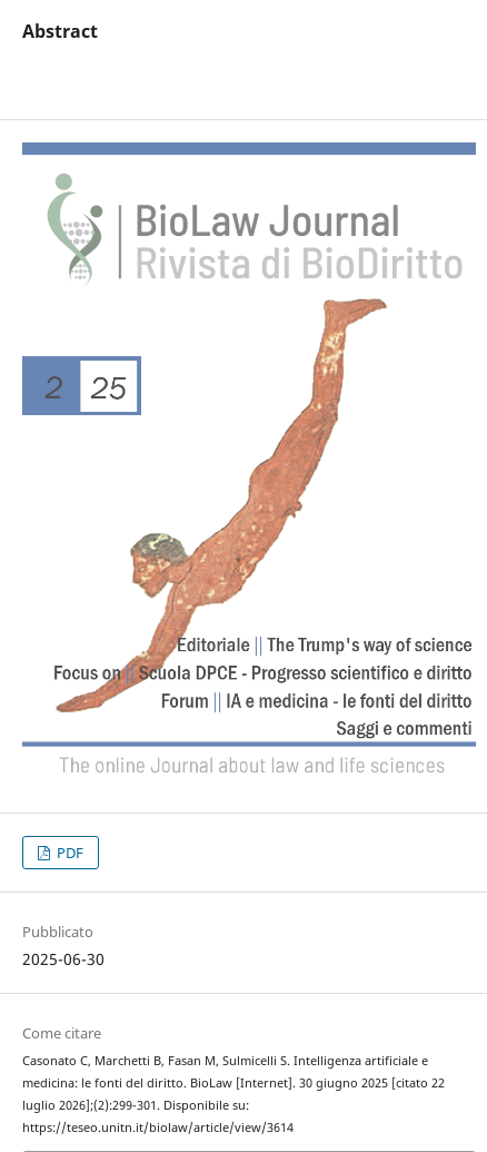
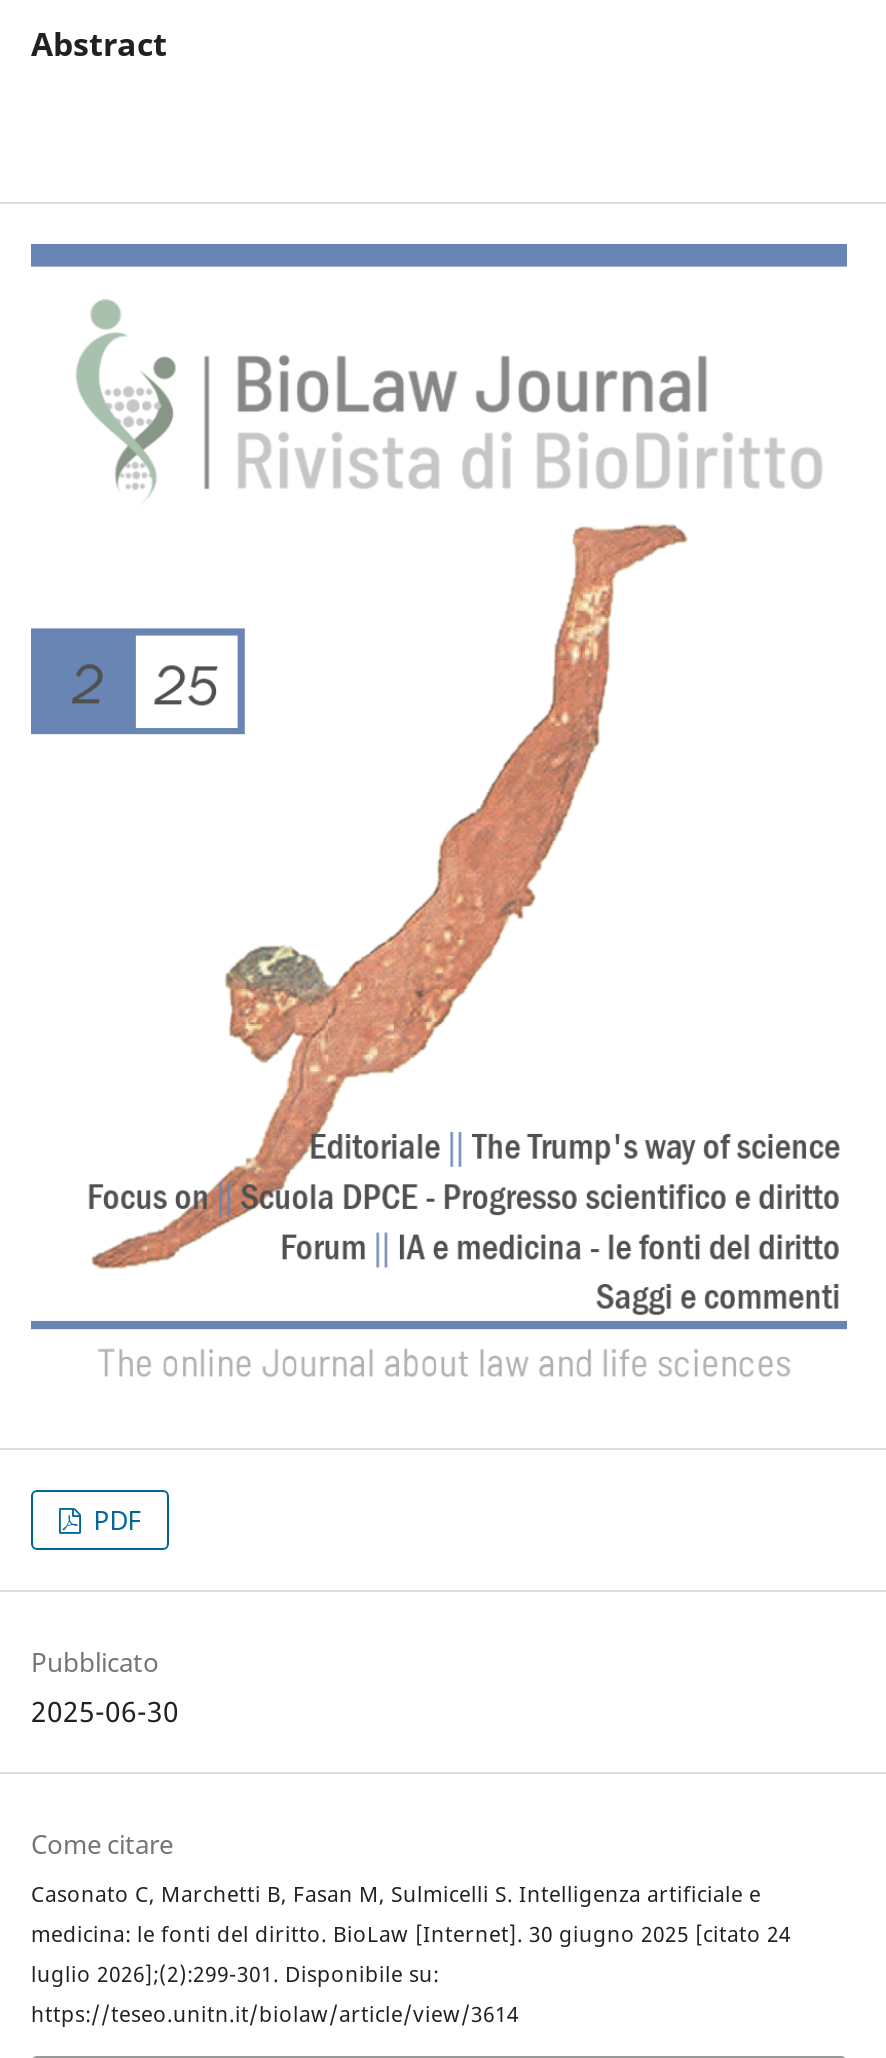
- medicina: le fonti del diritto. BioLaw [Internet]. 30 giugno 2025 [citato 22
+ medicina: le fonti del diritto. BioLaw [Internet]. 30 giugno 2025 [citato 24
